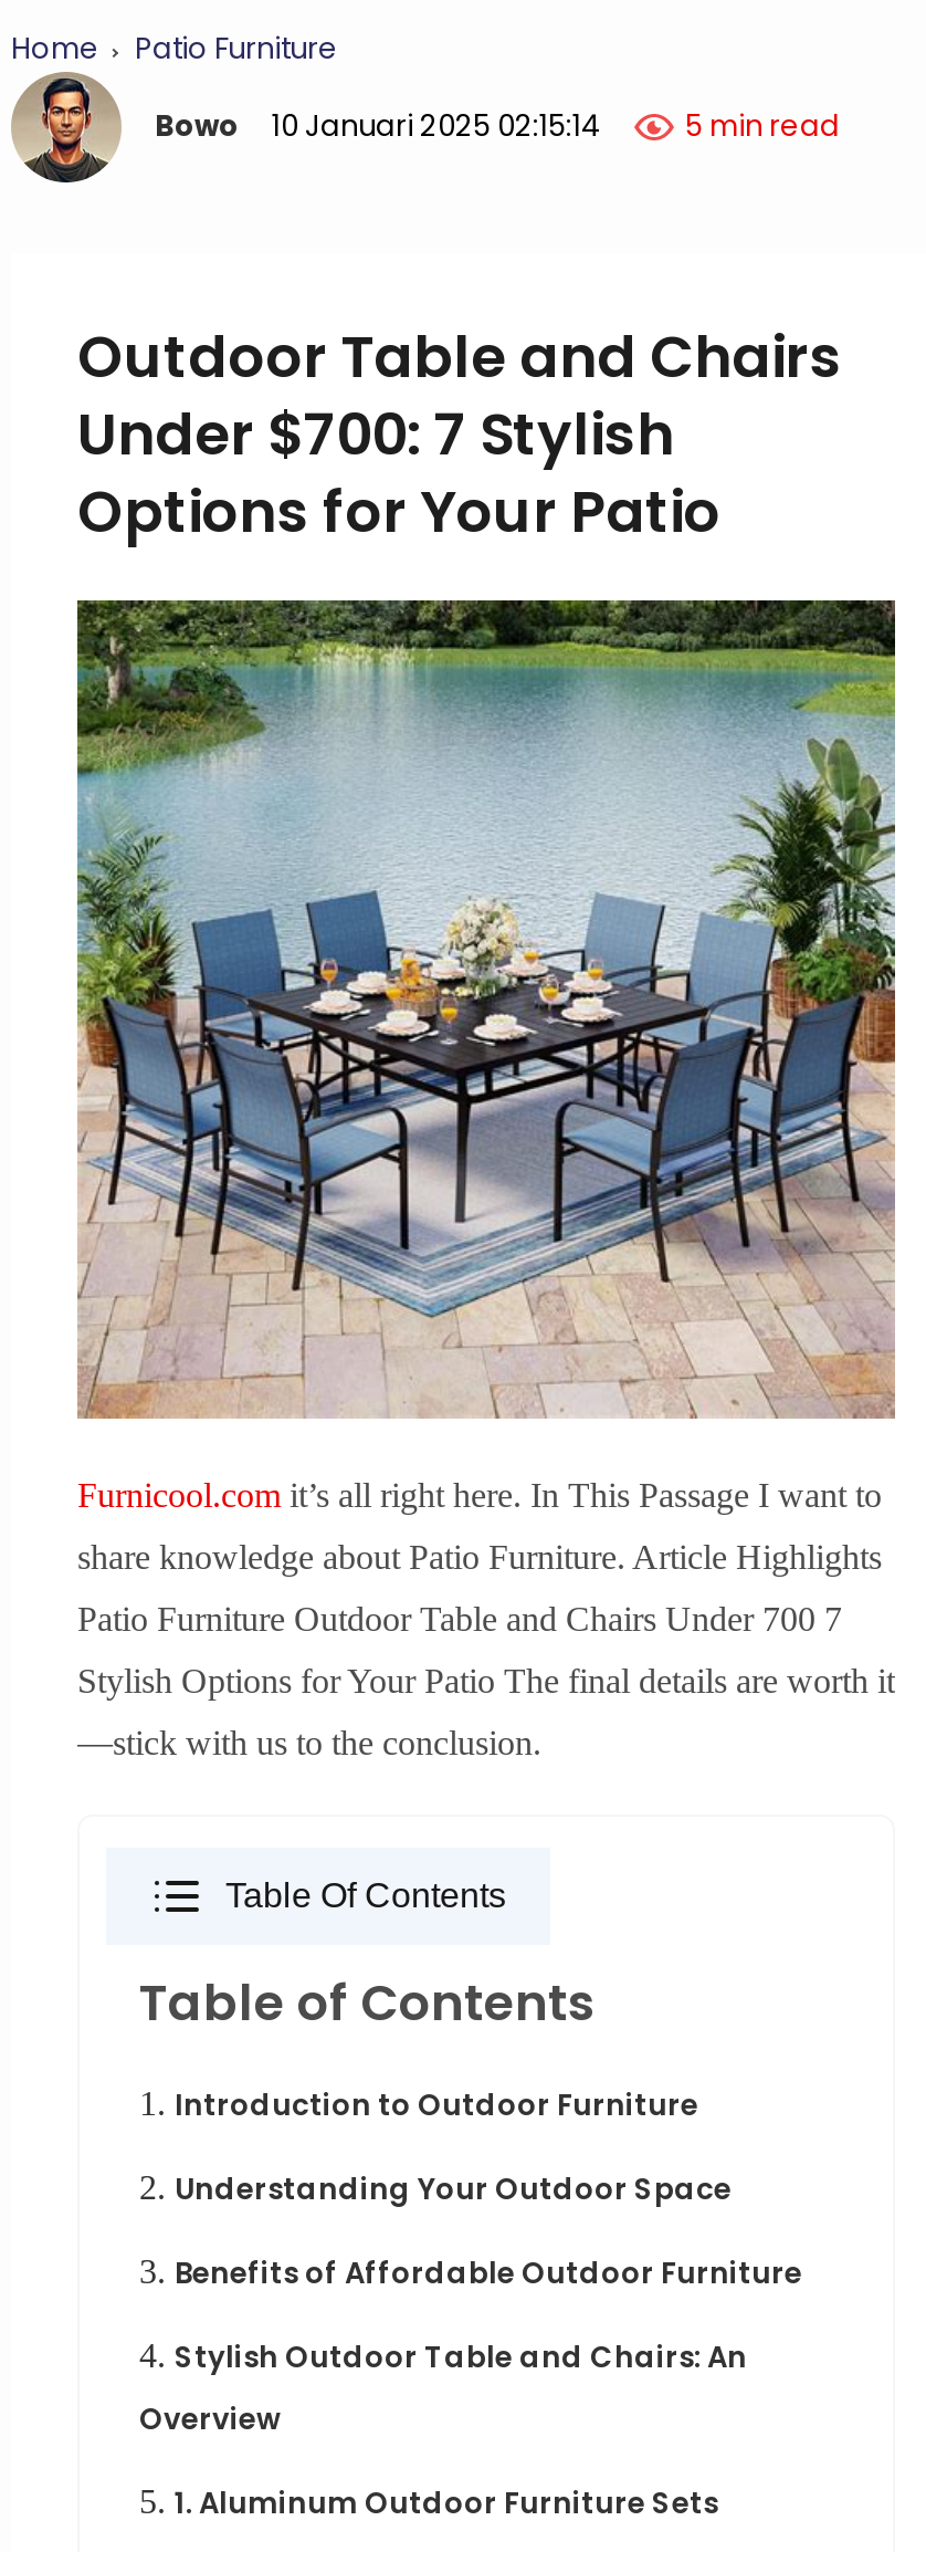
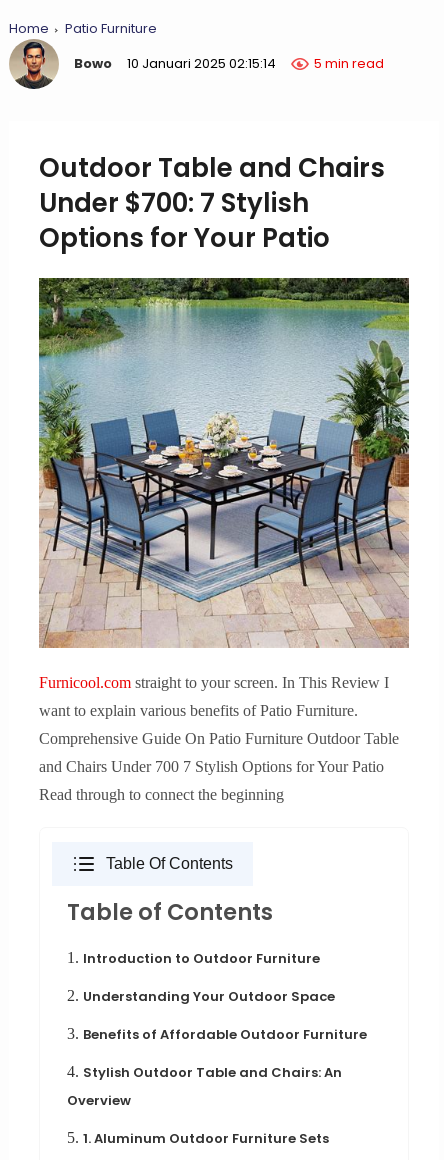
- Furnicool.com it’s all right here. In This Passage I want to
+ Furnicool.com straight to your screen. In This Review I

- share knowledge about Patio Furniture. Article Highlights
+ want to explain various benefits of Patio Furniture.

- Patio Furniture Outdoor Table and Chairs Under 700 7
+ Comprehensive Guide On Patio Furniture Outdoor Table

- Stylish Options for Your Patio The final details are worth it
+ and Chairs Under 700 7 Stylish Options for Your Patio

- —stick with us to the conclusion.
+ Read through to connect the beginning
